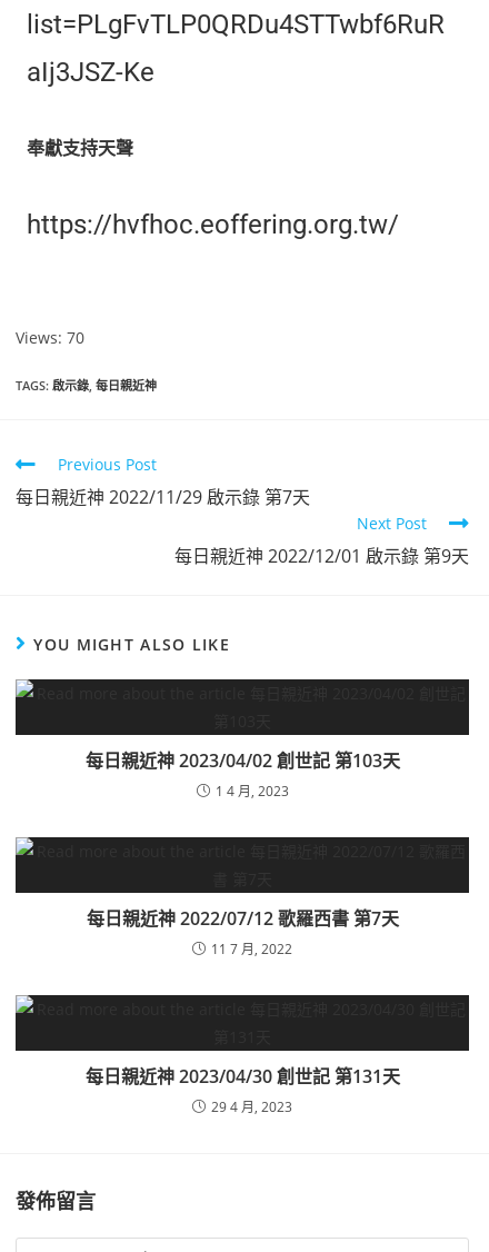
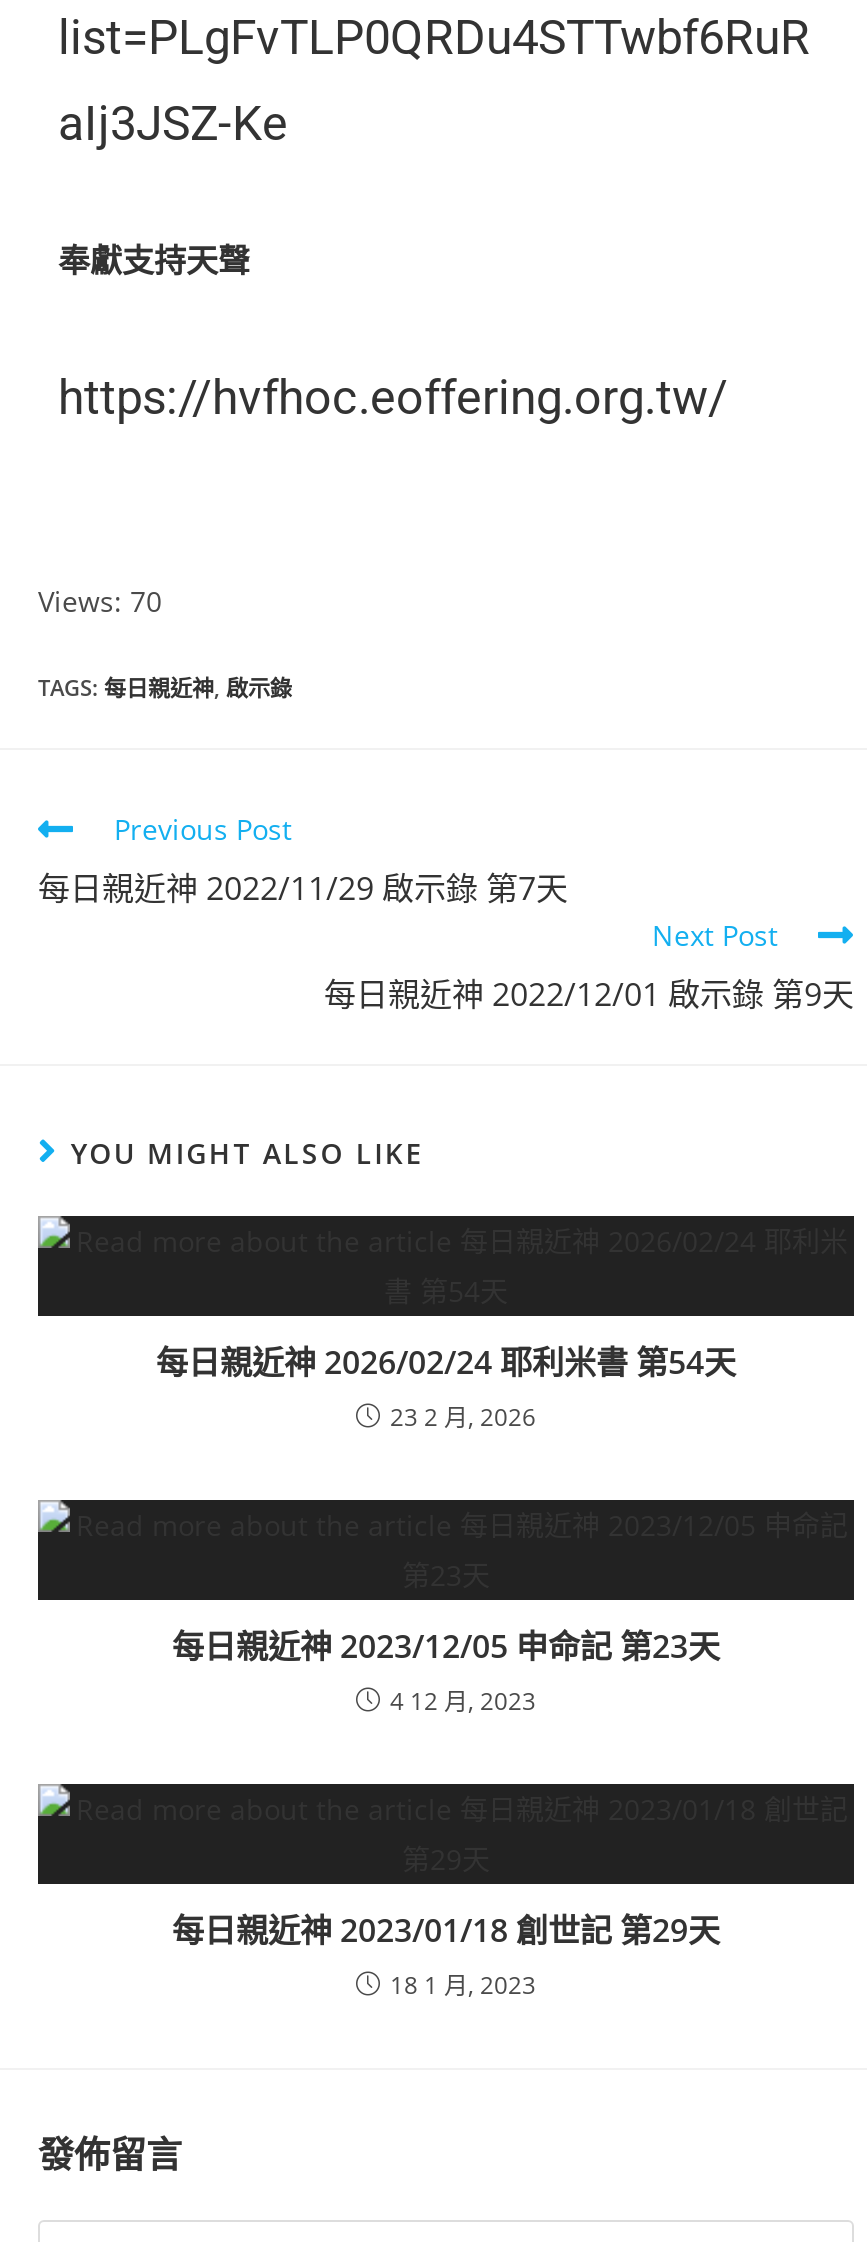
- TAGS:啟示錄, 每日親近神
+ TAGS:每日親近神, 啟示錄

- 每日親近神 2023/04/02 創世記 第103天
- 1 4 月, 2023
+ 每日親近神 2026/02/24 耶利米書 第54天
+ 23 2 月, 2026

- 每日親近神 2022/07/12 歌羅西書 第7天
- 11 7 月, 2022
+ 每日親近神 2023/12/05 申命記 第23天
+ 4 12 月, 2023

- 每日親近神 2023/04/30 創世記 第131天
- 29 4 月, 2023
+ 每日親近神 2023/01/18 創世記 第29天
+ 18 1 月, 2023
